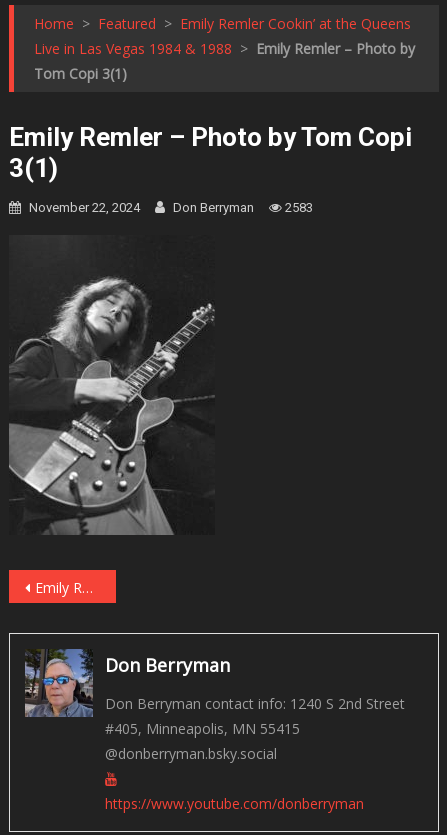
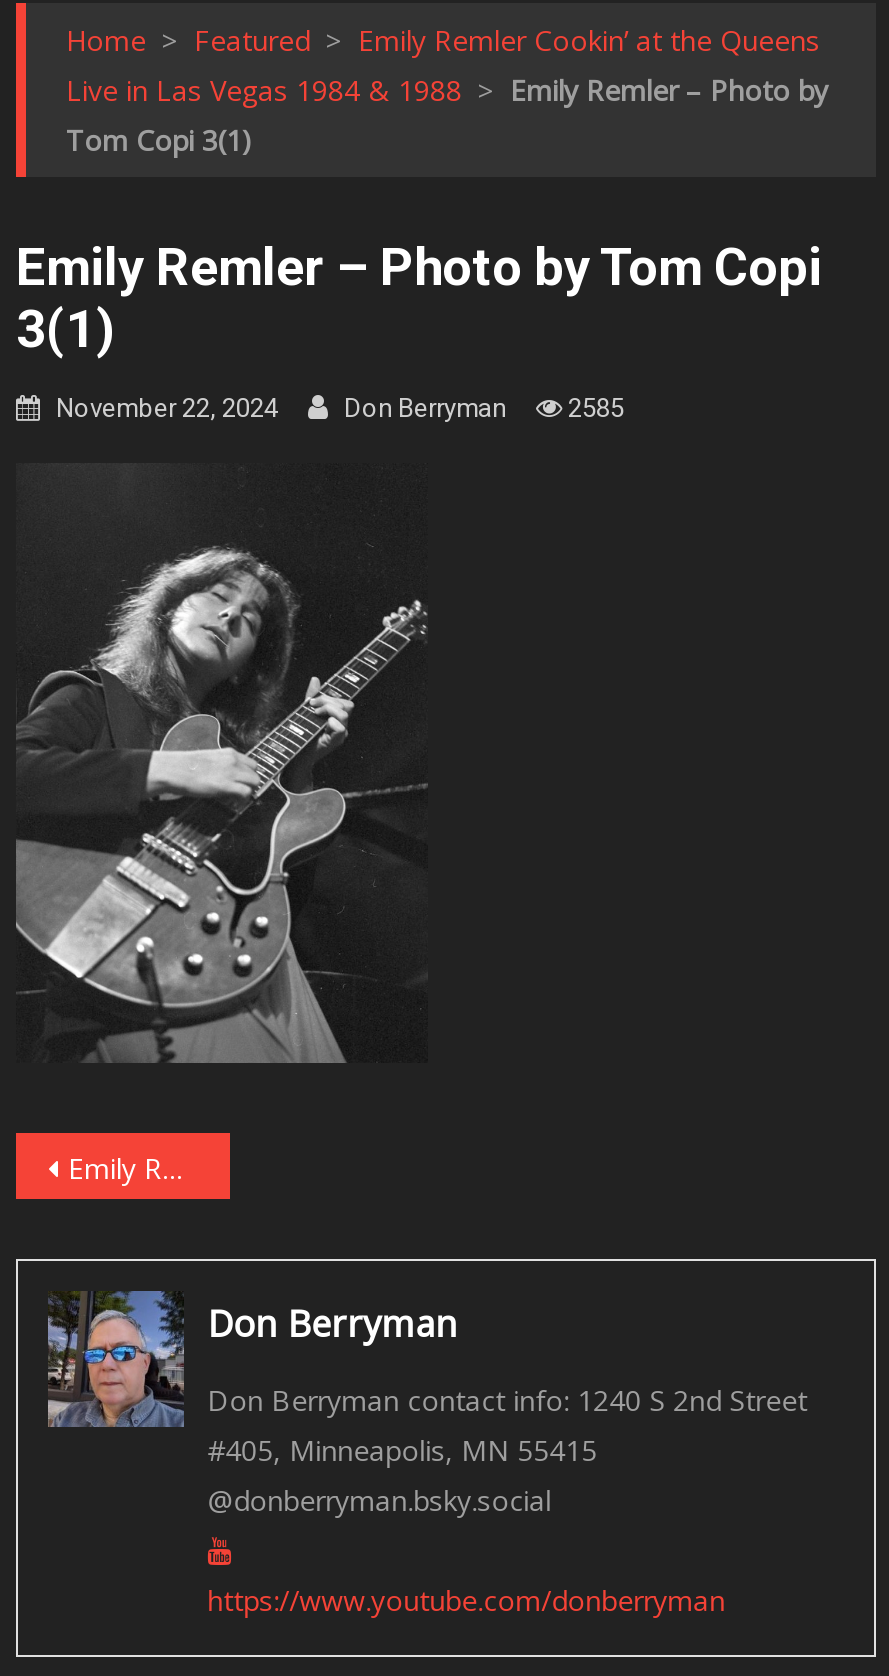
- 2583
+ 2585
